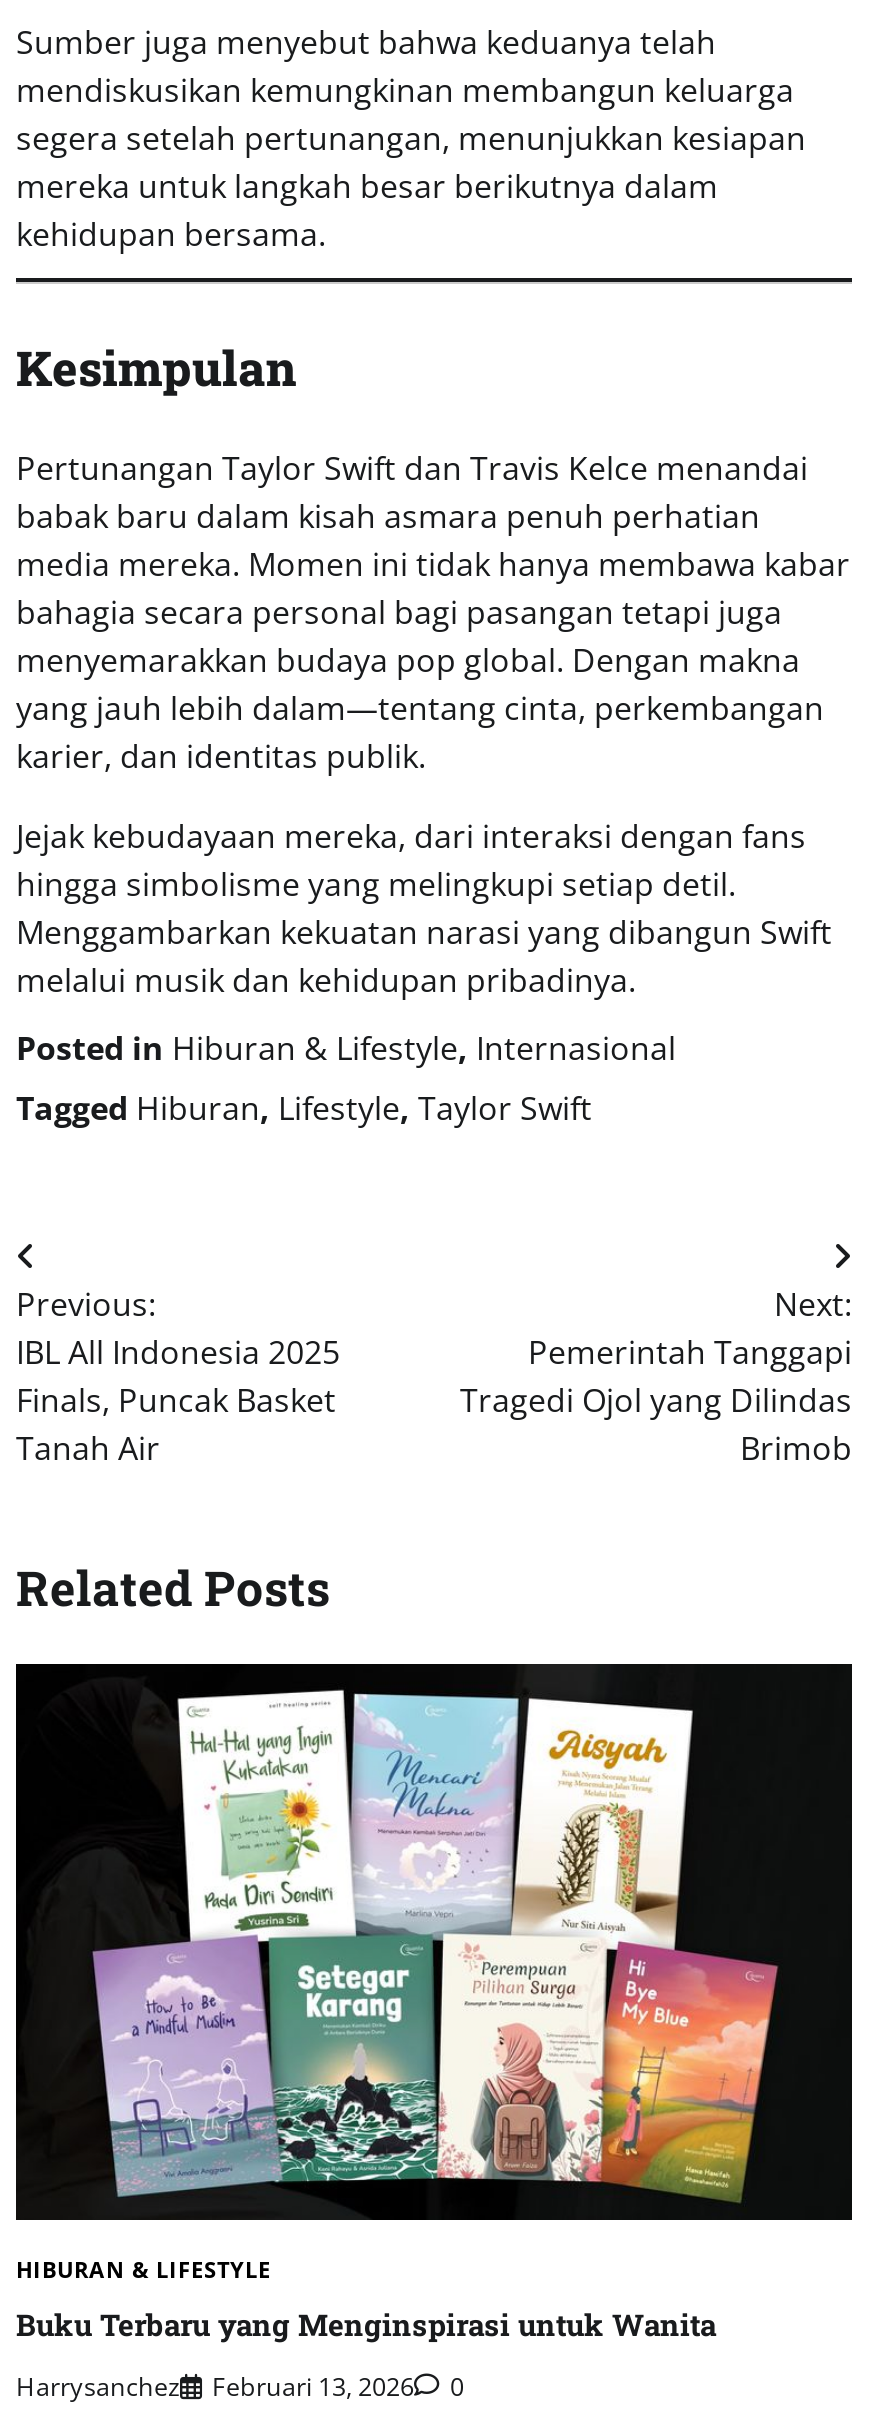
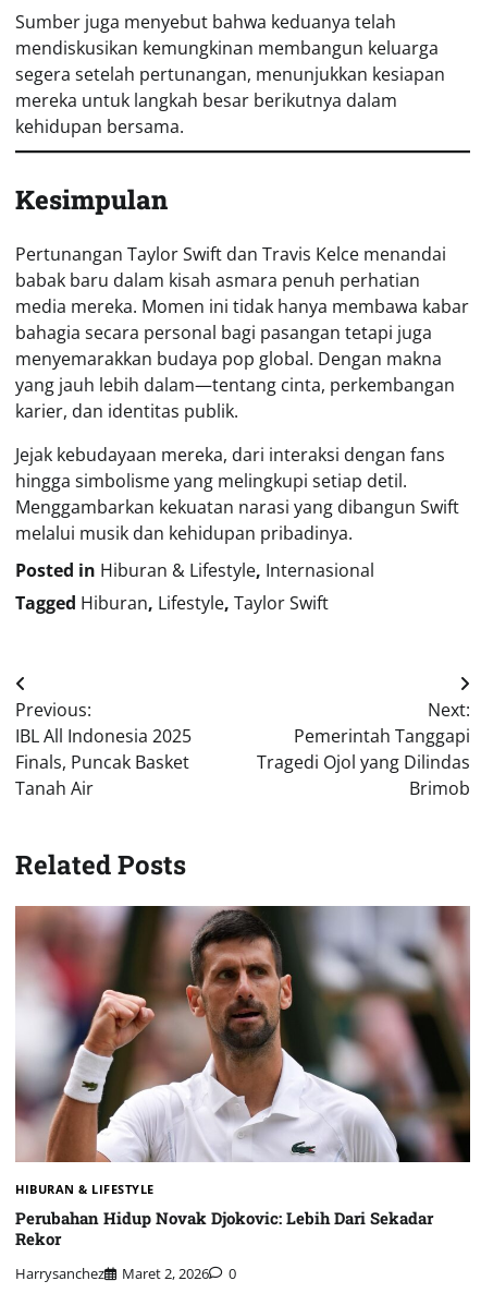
- [image]
+ [image]

moved up: HIBURAN & LIFESTYLE

- Buku Terbaru yang Menginspirasi untuk Wanita
+ Perubahan Hidup Novak Djokovic: Lebih Dari Sekadar
+ Rekor

- Harrysanchez Februari 13, 2026 0
+ Harrysanchez Maret 2, 2026 0
